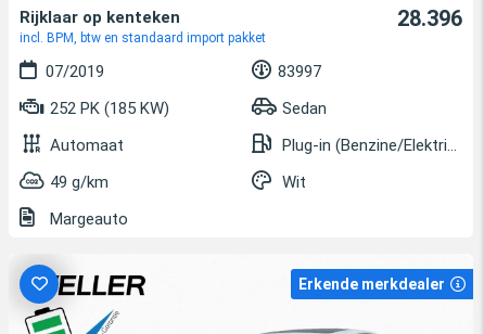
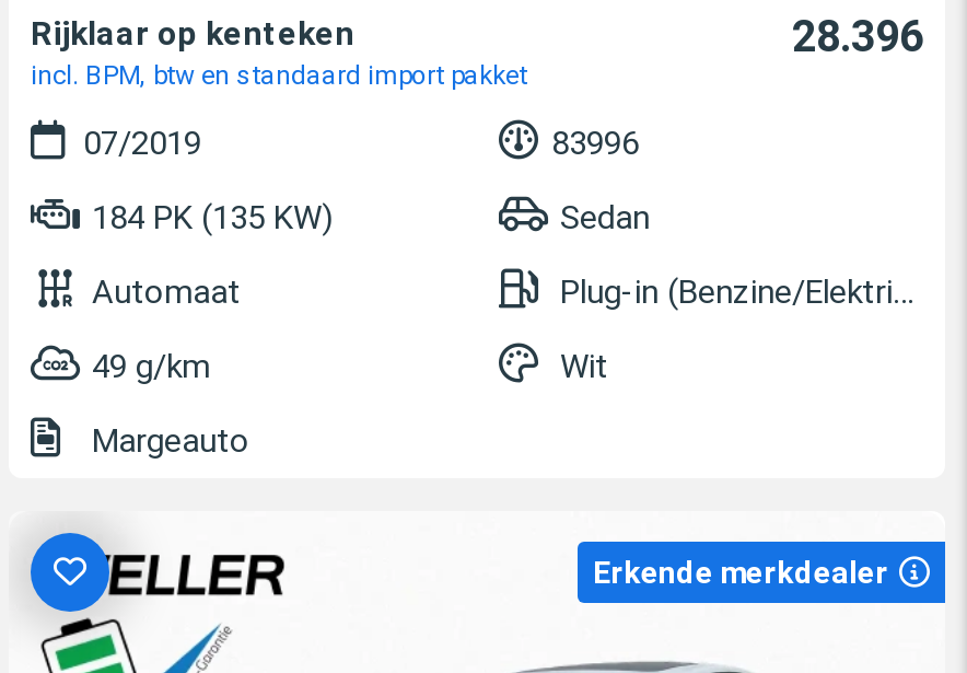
- 83997
+ 83996

- 252 PK (185 KW)
+ 184 PK (135 KW)
